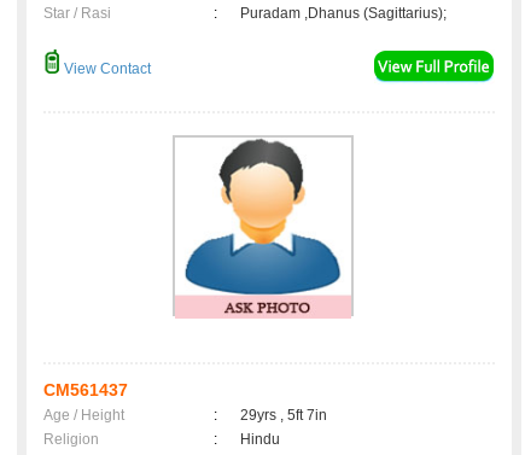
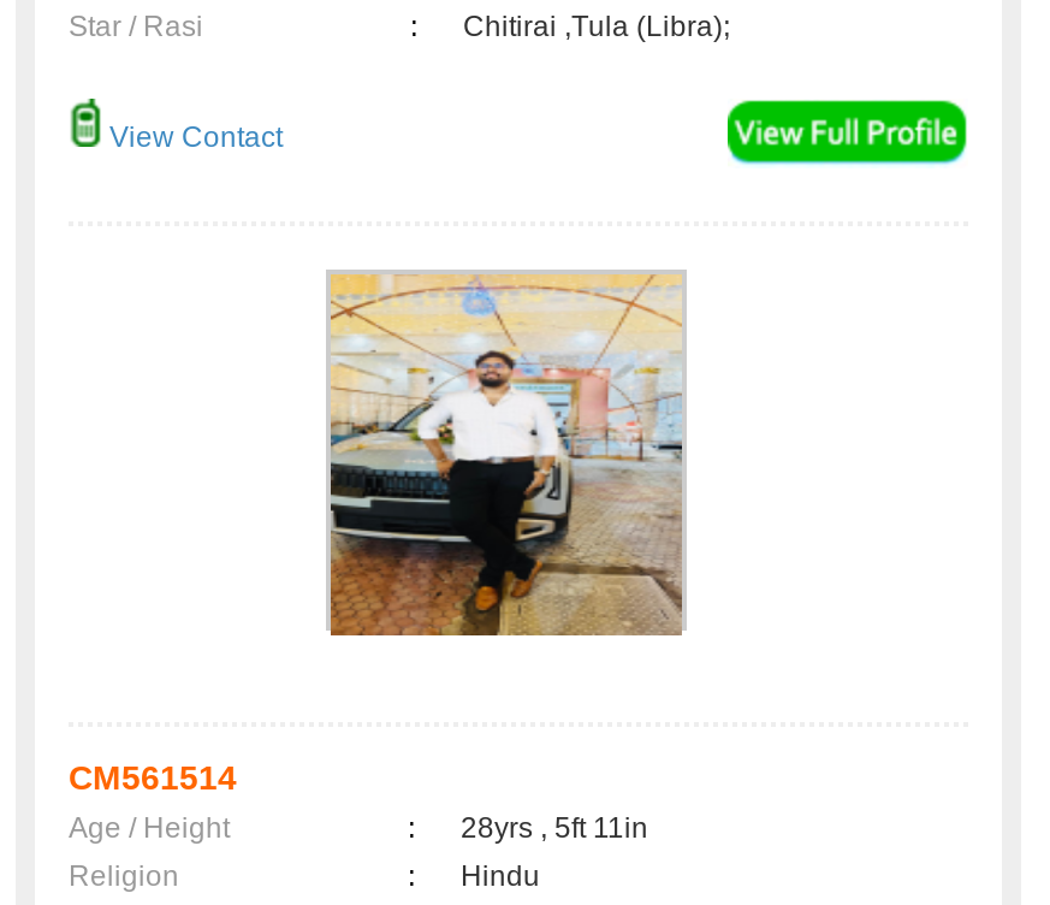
- Puradam ,Dhanus (Sagittarius);
+ Chitirai ,Tula (Libra);

- [image]
+ [image]

- CM561437
+ CM561514

- 29yrs , 5ft 7in
+ 28yrs , 5ft 11in
